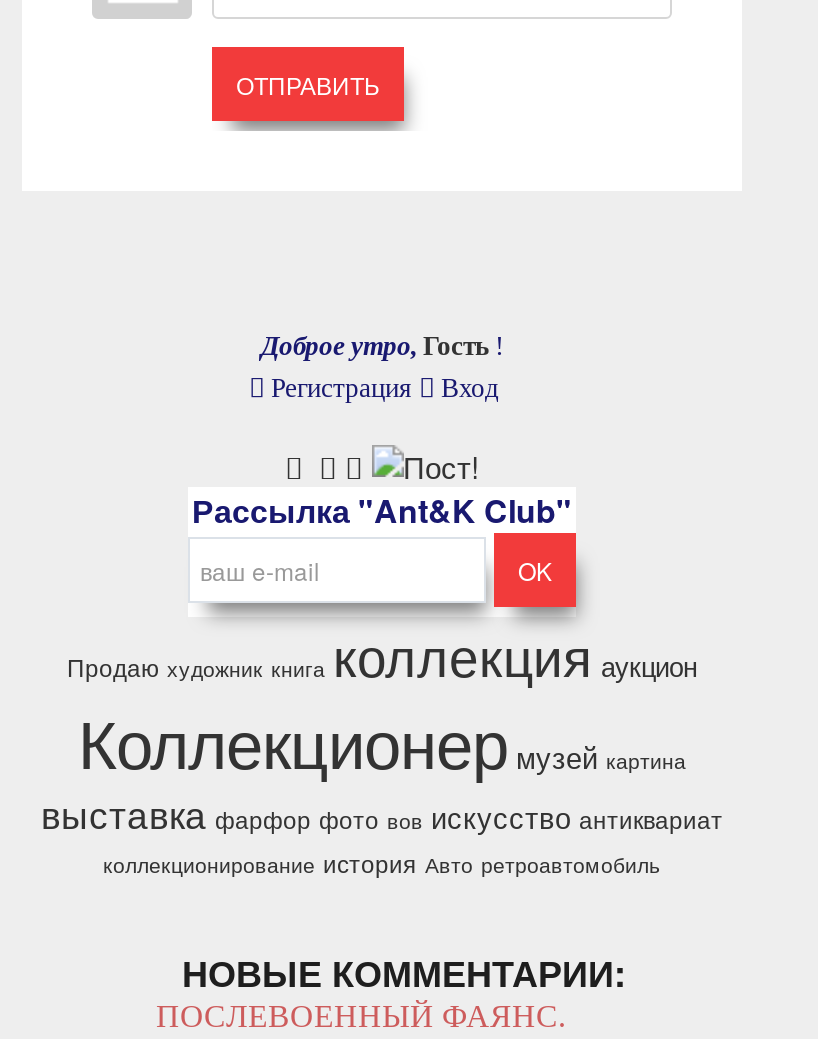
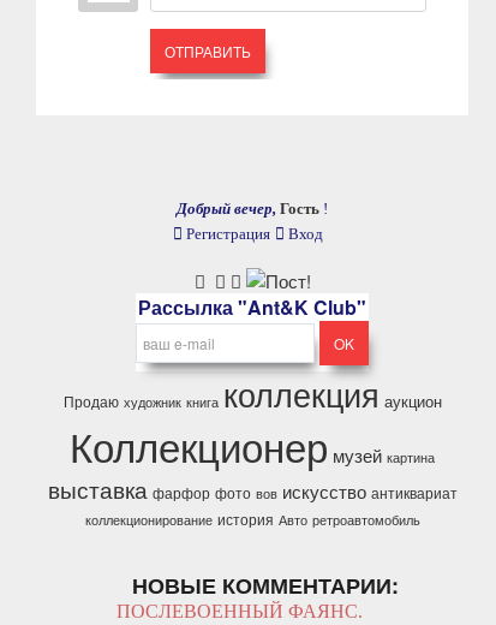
- Доброе утро, Гость !
+ Добрый вечер, Гость !
